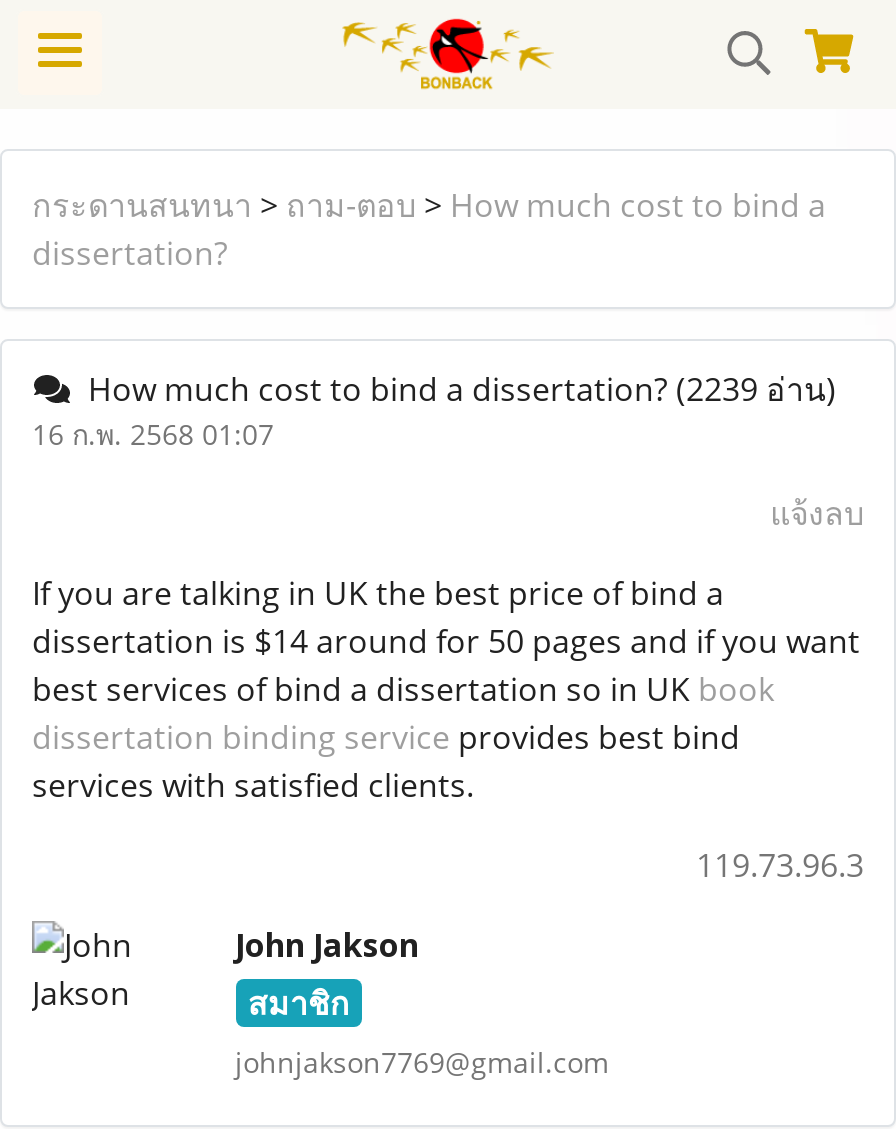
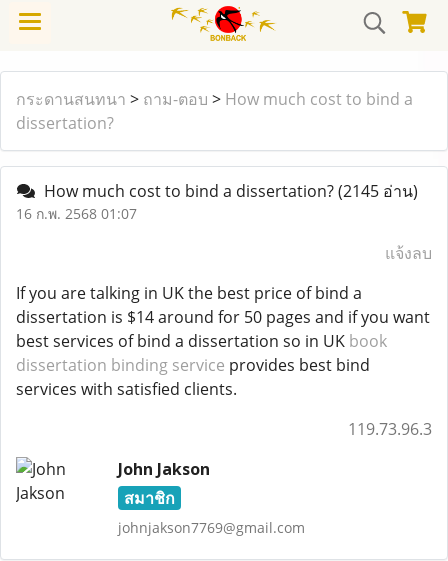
- How much cost to bind a dissertation? (2239 อ่าน)
+ How much cost to bind a dissertation? (2145 อ่าน)
